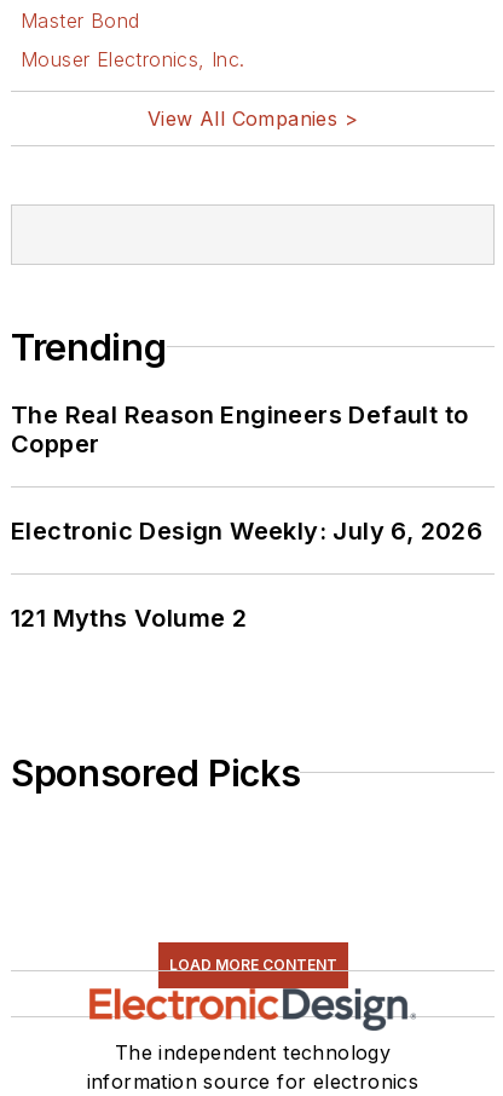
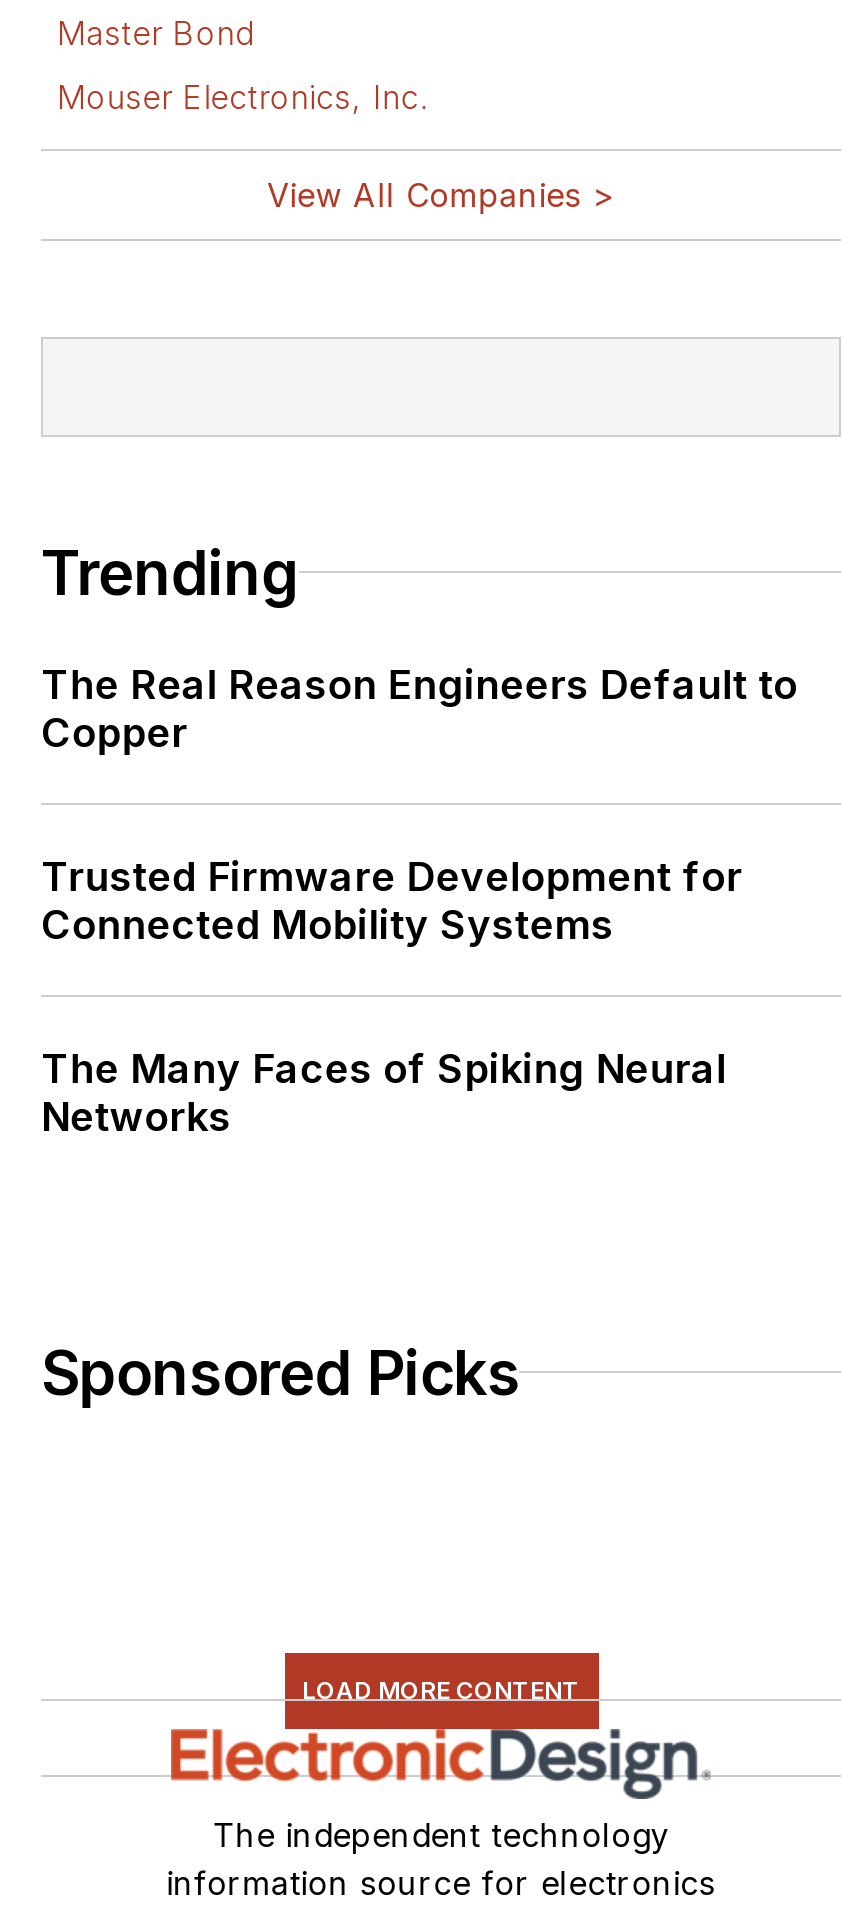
- Electronic Design Weekly: July 6, 2026
+ Trusted Firmware Development for
+ Connected Mobility Systems

- 121 Myths Volume 2
+ The Many Faces of Spiking Neural
+ Networks
